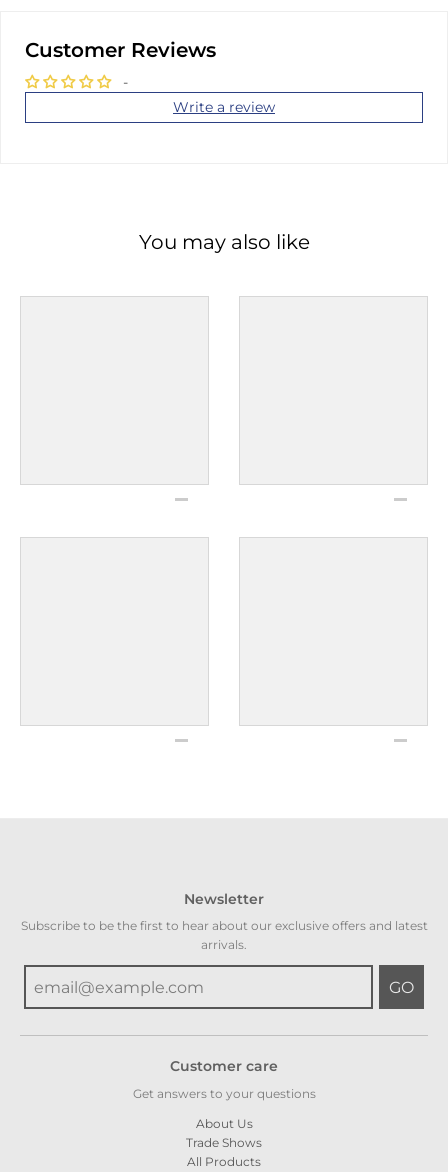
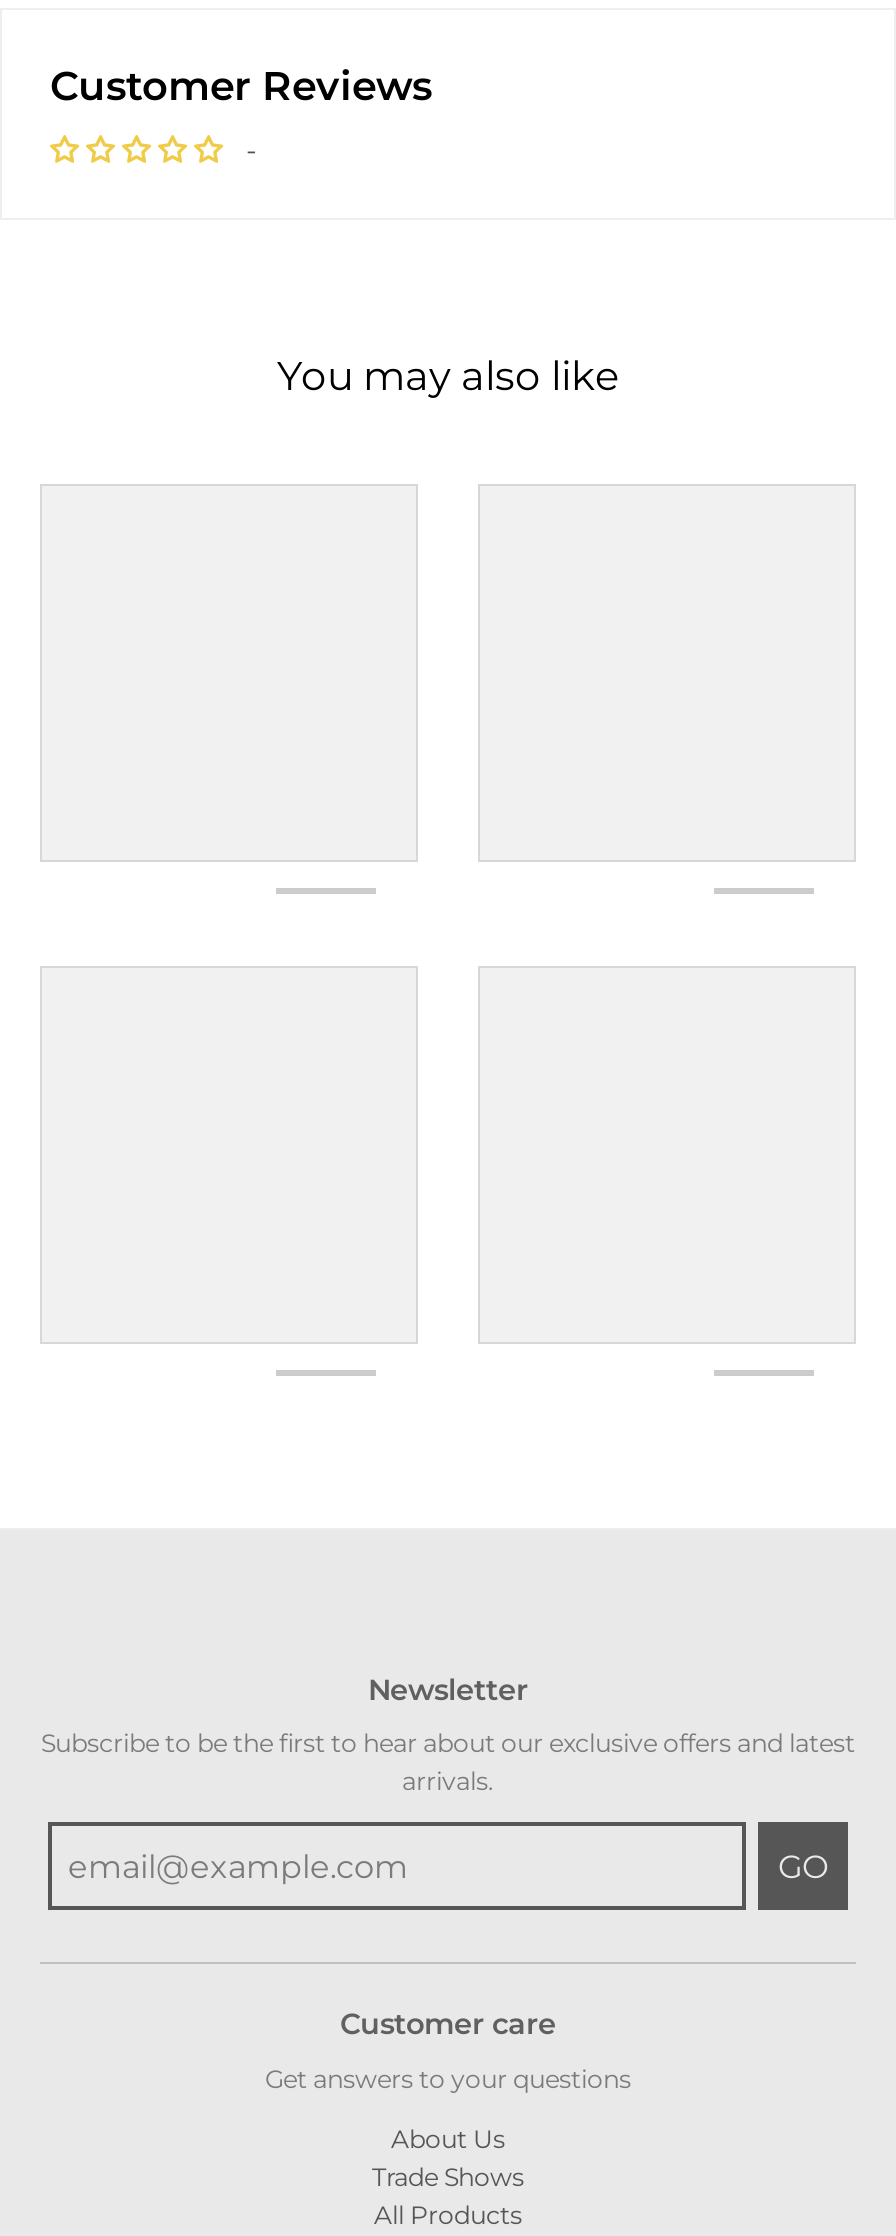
- Write a review
